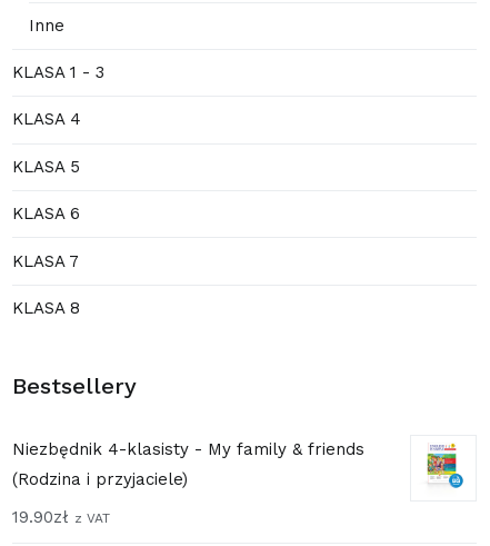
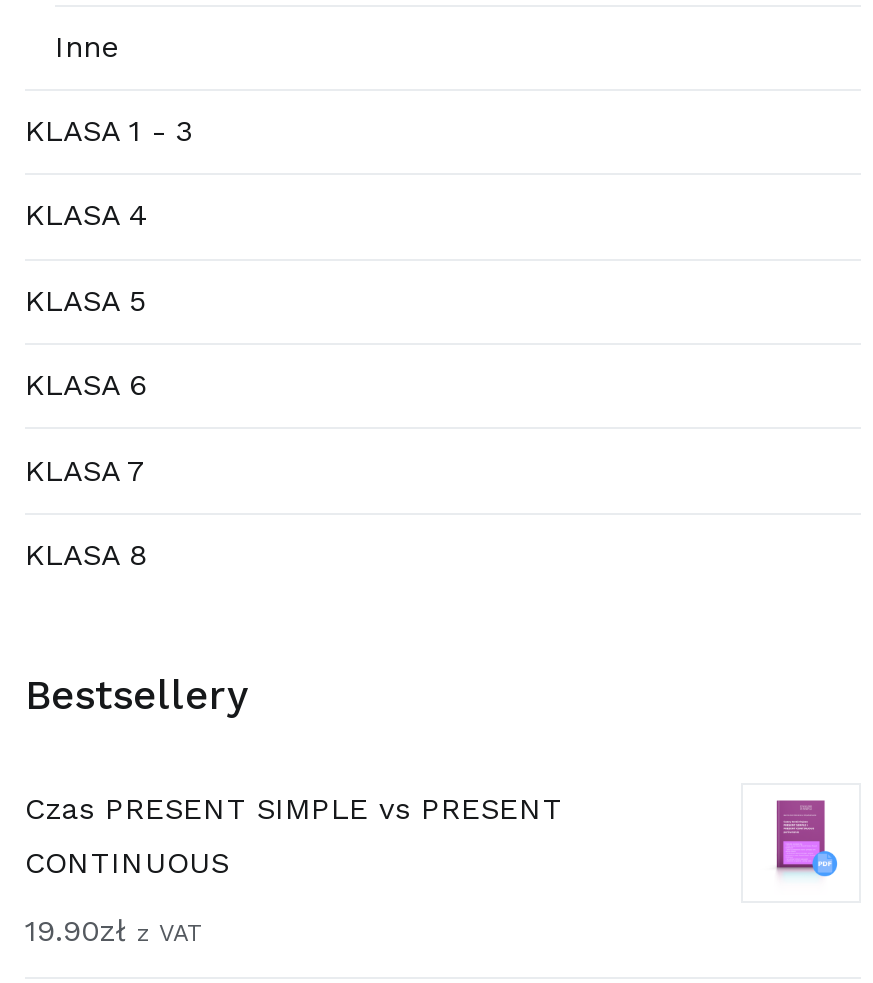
- Niezbędnik 4-klasisty - My family & friends
+ Czas PRESENT SIMPLE vs PRESENT

- [image]
+ [image]

- (Rodzina i przyjaciele)
+ CONTINUOUS
